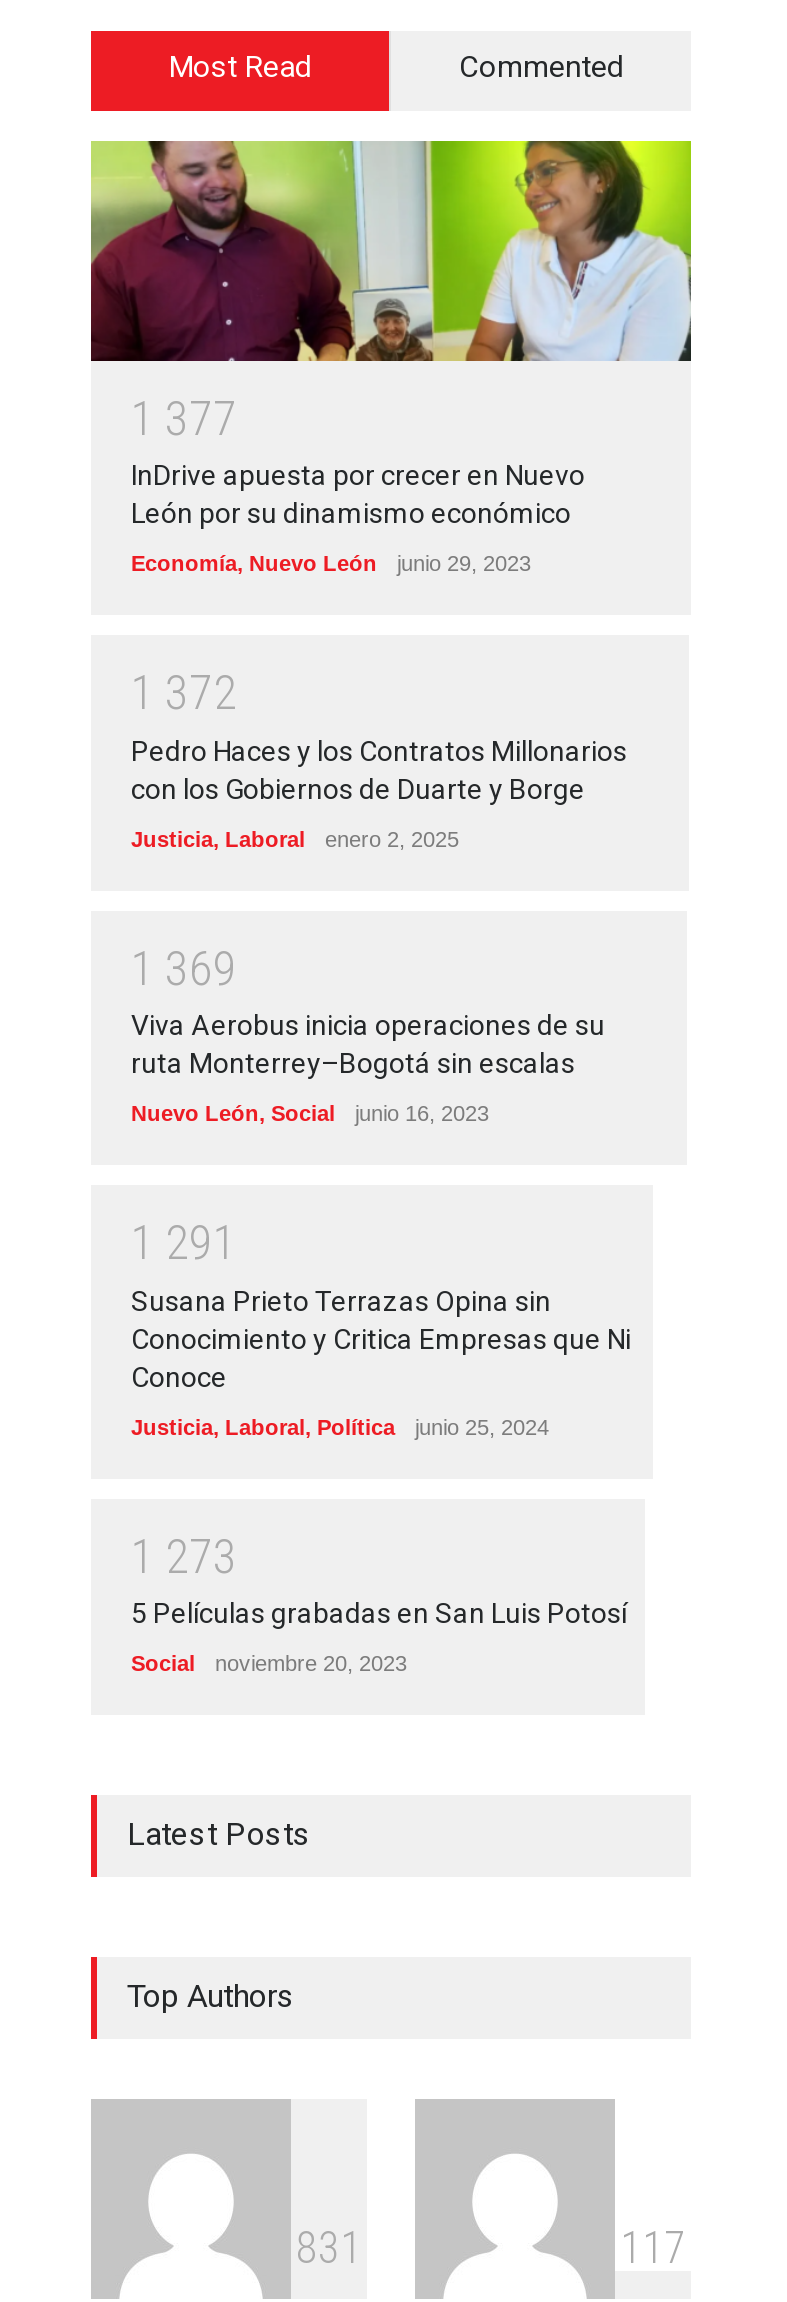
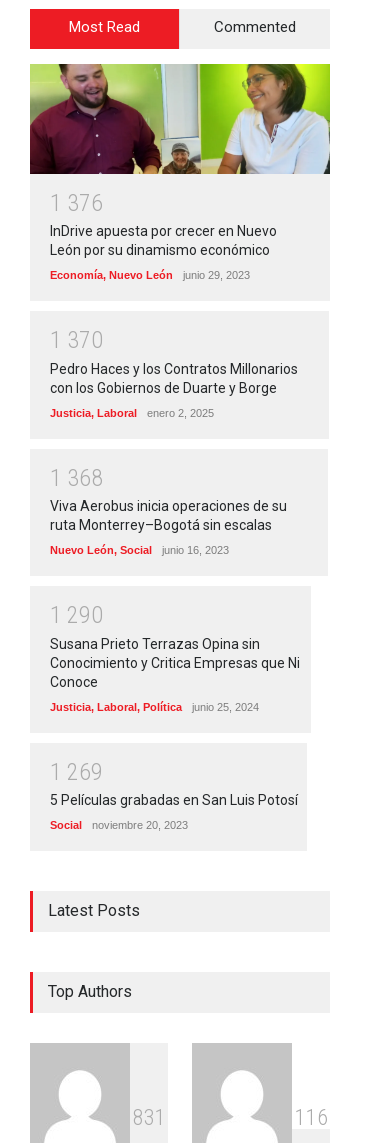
- 1 377
+ 1 376

- 1 372
+ 1 370

- 1 369
+ 1 368

- 1 291
+ 1 290

- 1 273
+ 1 269

- 1 1 7
+ 1 1 6
